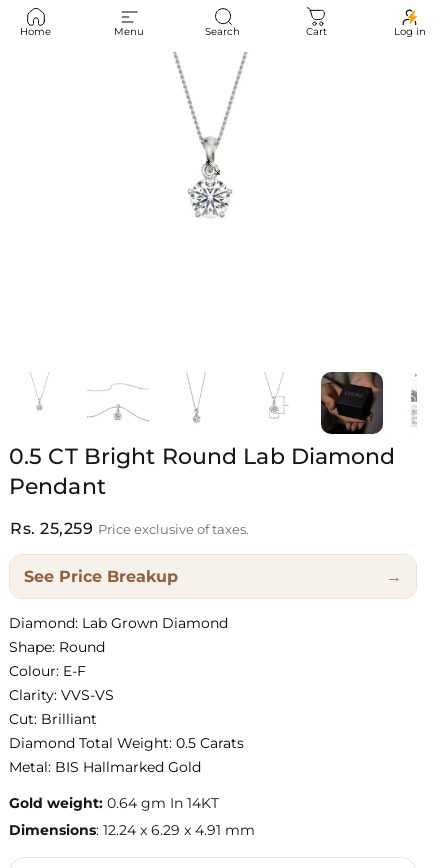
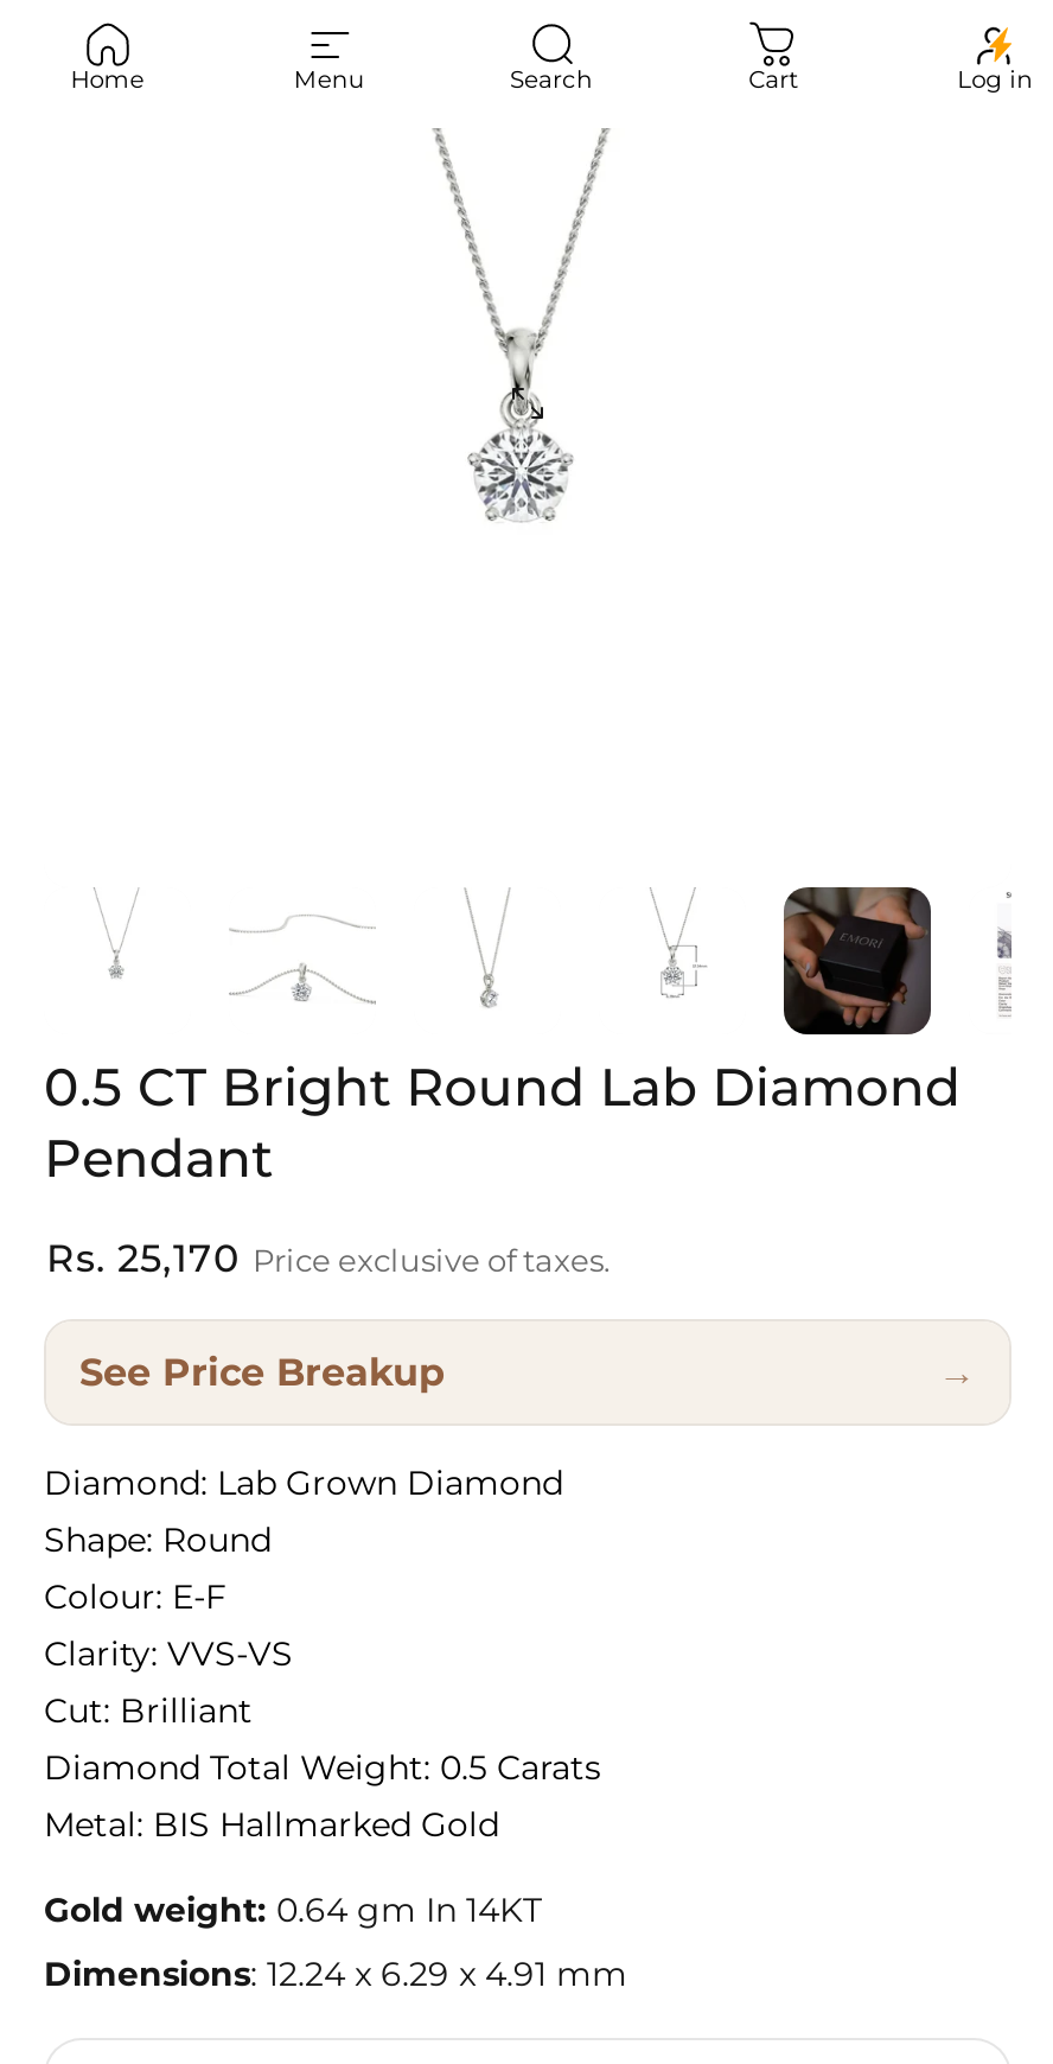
- Rs. 25,259 Price exclusive of taxes.
+ Rs. 25,170 Price exclusive of taxes.
